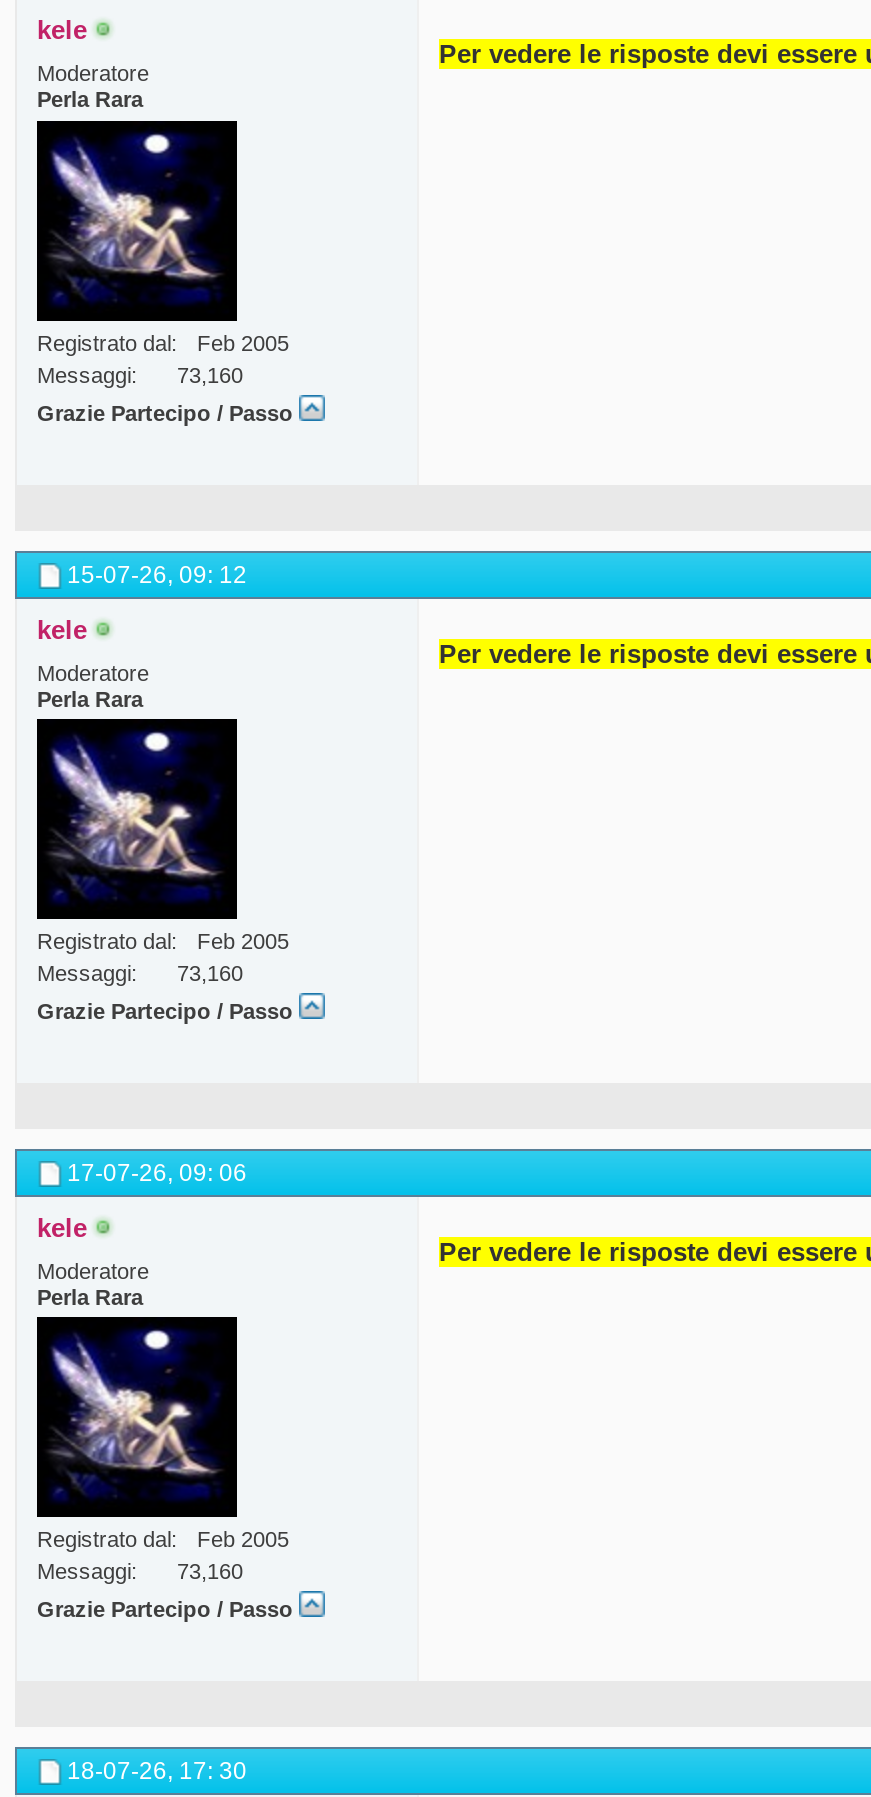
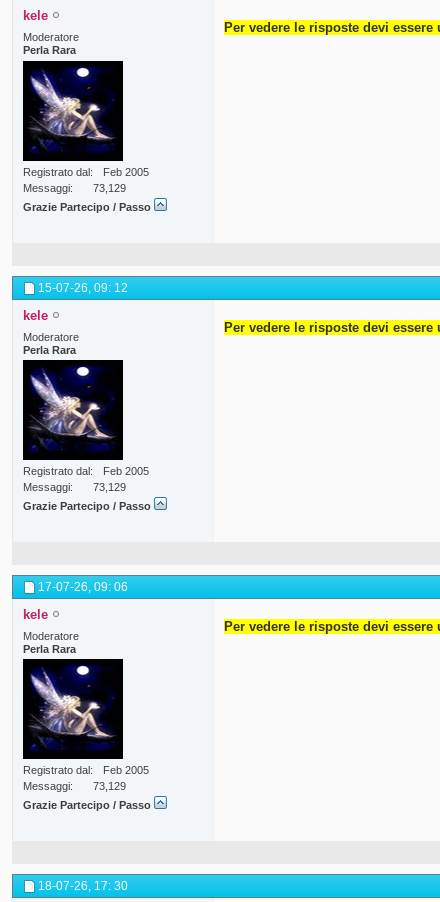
- Messaggi 73,160
+ Messaggi 73,129

- Messaggi 73,160
+ Messaggi 73,129

- Messaggi 73,160
+ Messaggi 73,129
